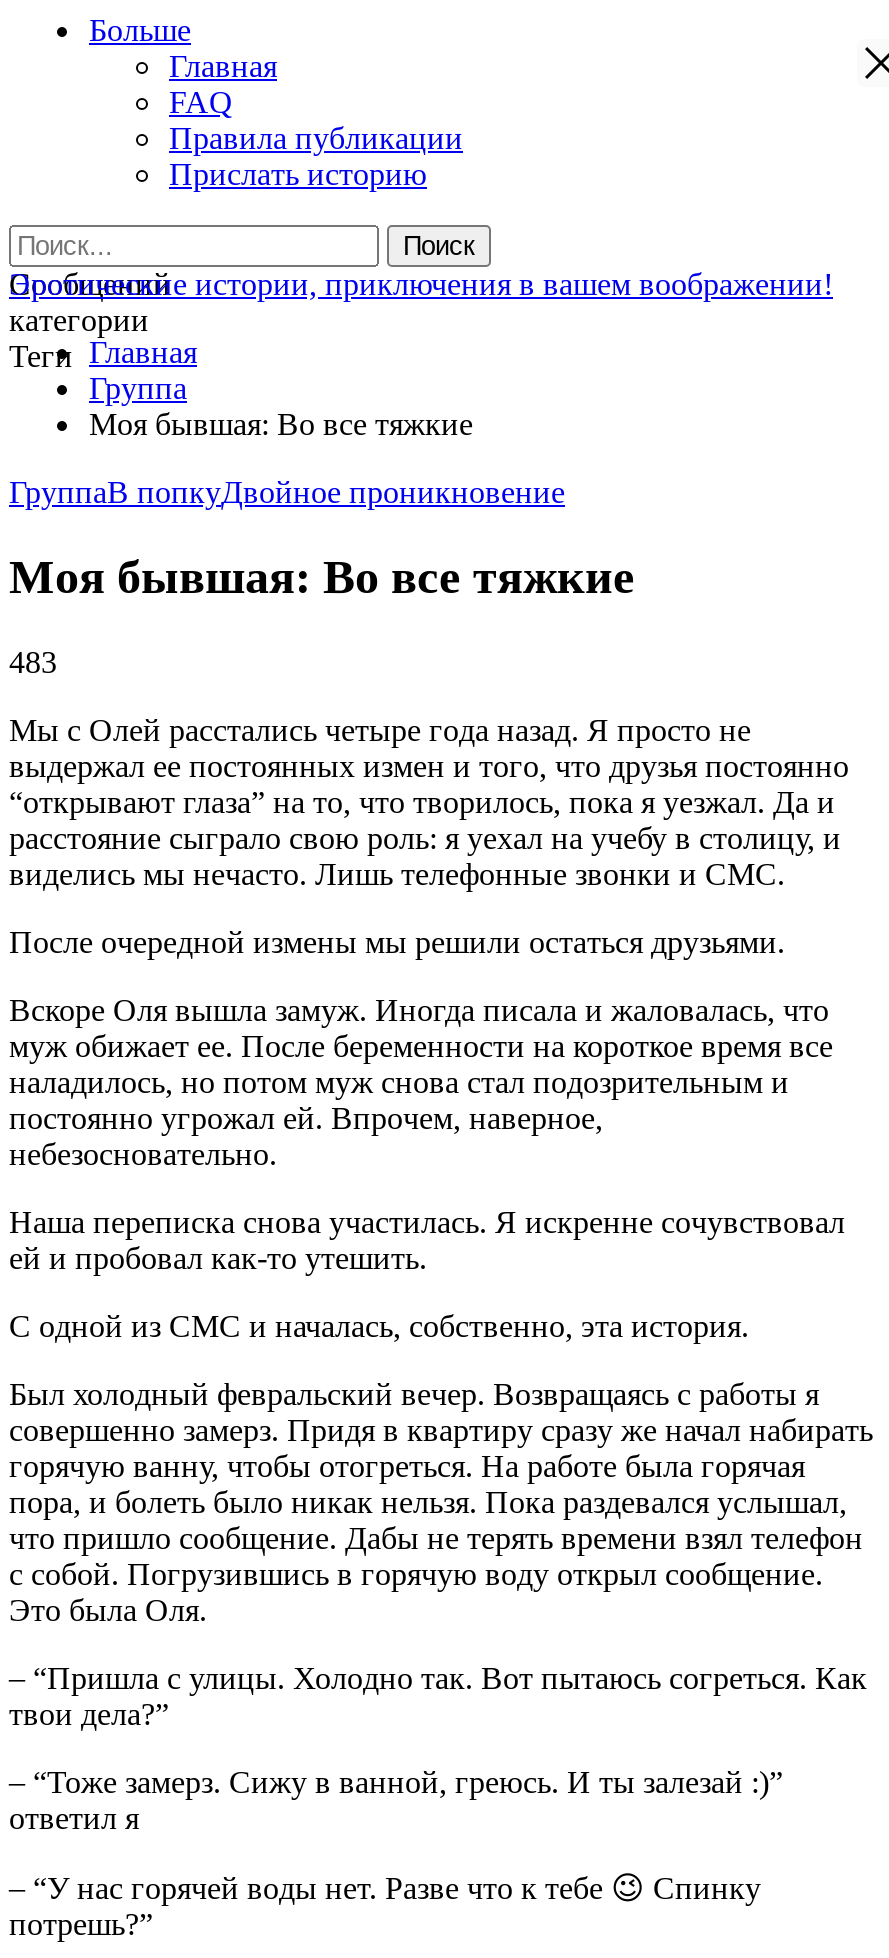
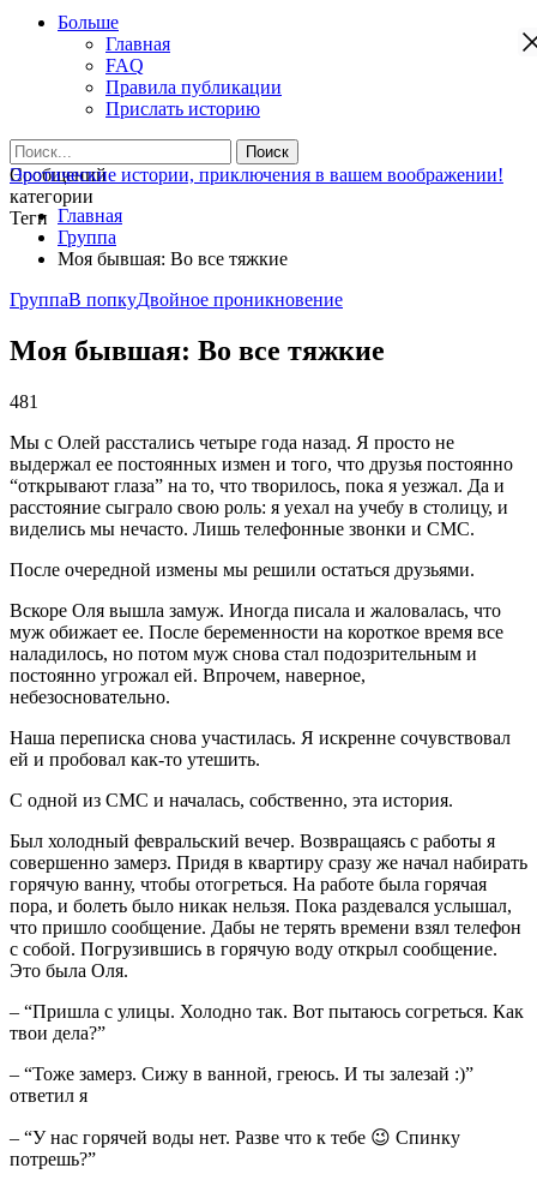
- 483
+ 481
